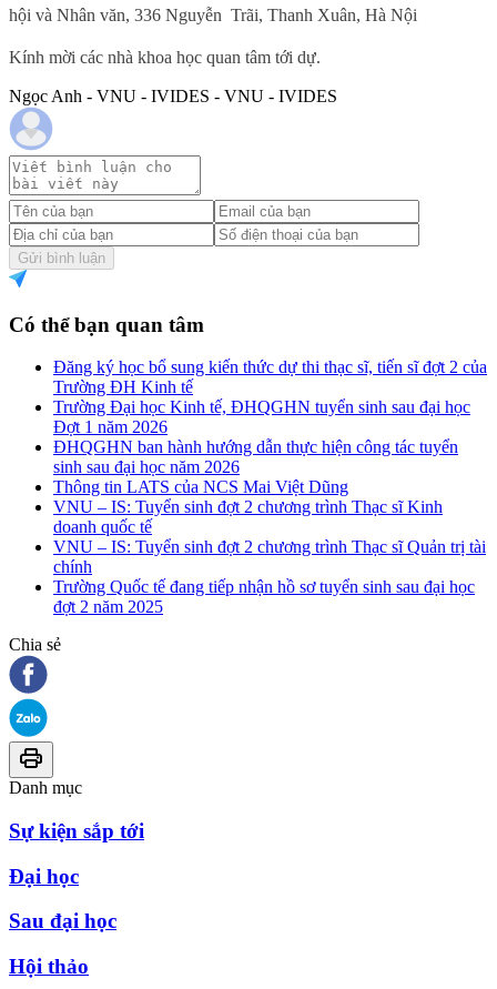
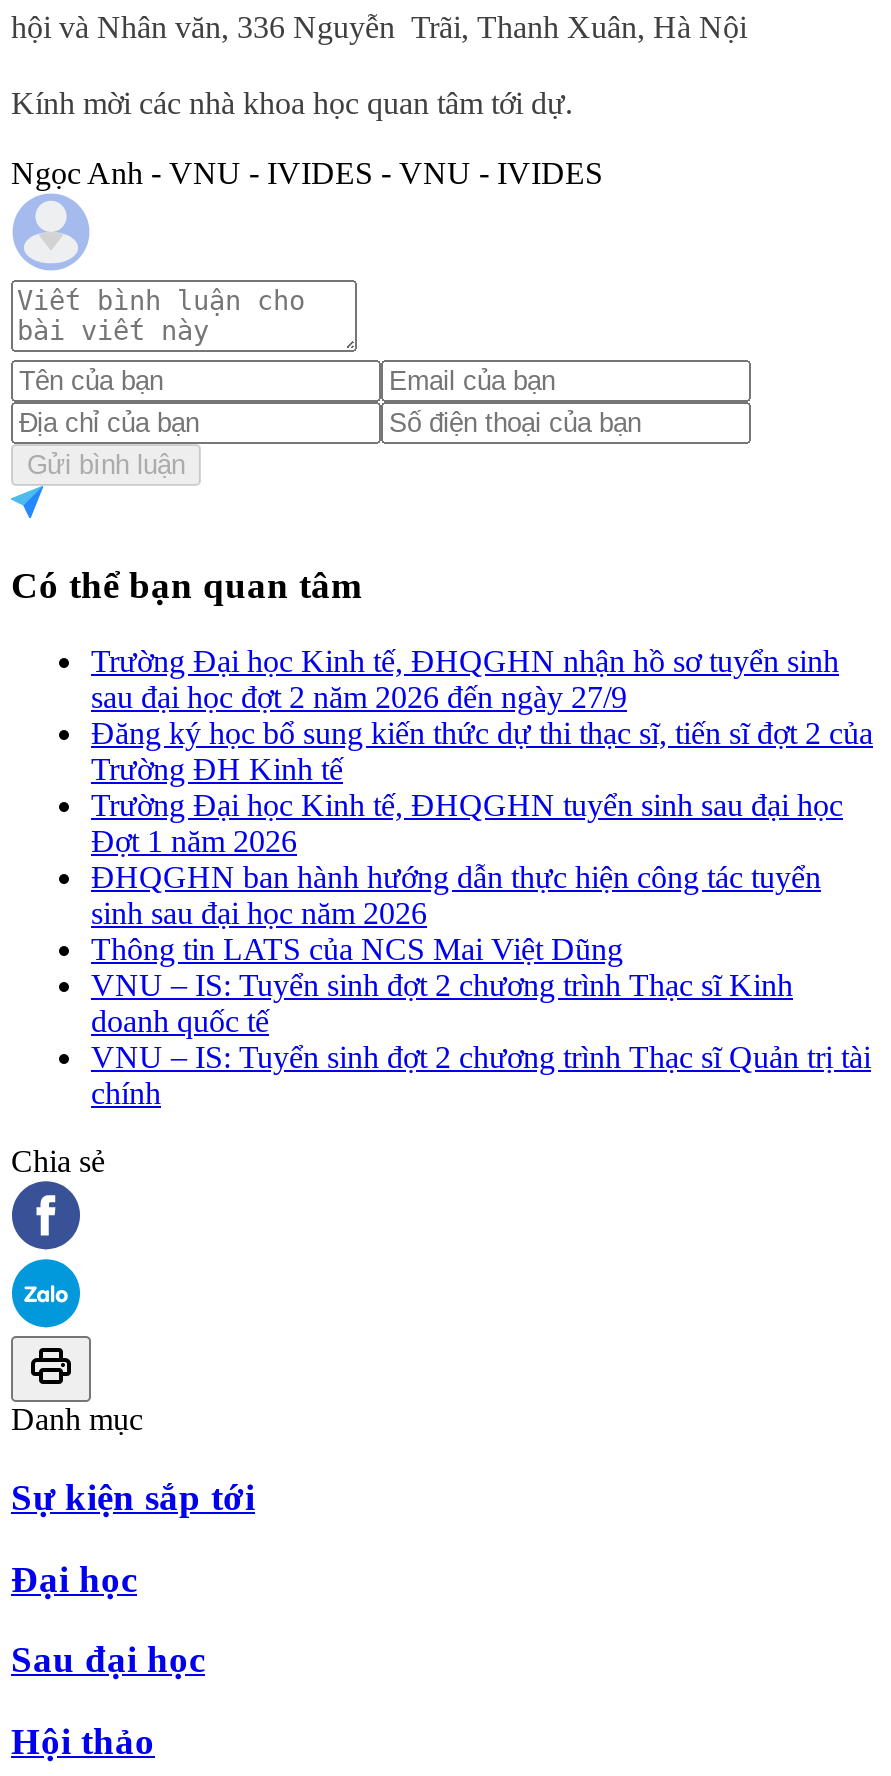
+ Trường Đại học Kinh tế, ĐHQGHN nhận hồ sơ tuyển sinh
+ sau đại học đợt 2 năm 2026 đến ngày 27/9

moved down: Đăng ký học bổ sung kiến thức dự thi thạc sĩ, tiến sĩ đợt 2 của | Trường ĐH Kinh tế | Trường Đại học Kinh tế, ĐHQGHN tuyển sinh sau đại học | ... | VNU – IS: Tuyển sinh đợt 2 chương trình Thạc sĩ Quản trị tài | chính

- Trường Quốc tế đang tiếp nhận hồ sơ tuyển sinh sau đại học
- đợt 2 năm 2025
